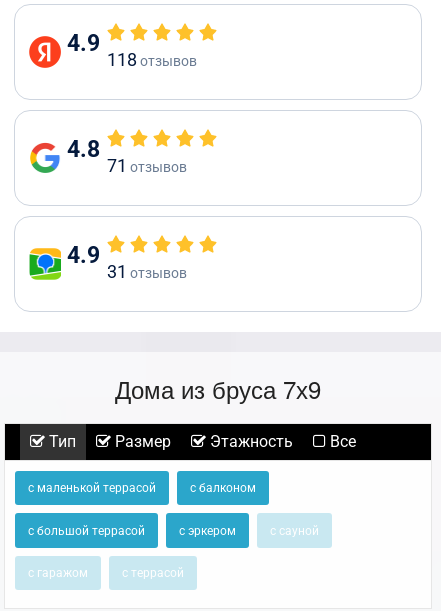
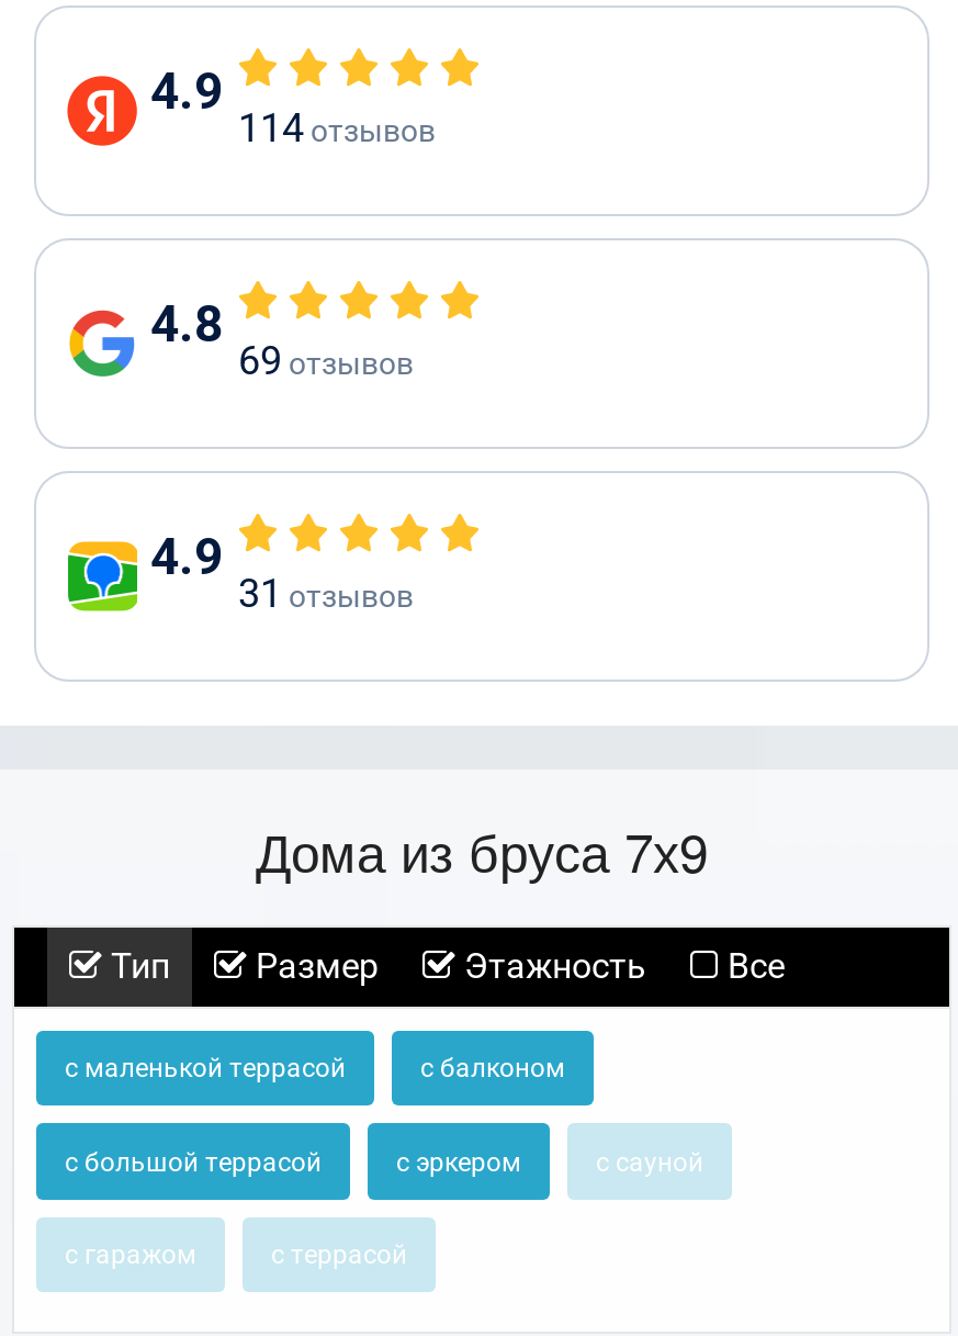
- 118отзывов
+ 114отзывов

- 71 отзывов
+ 69 отзывов
